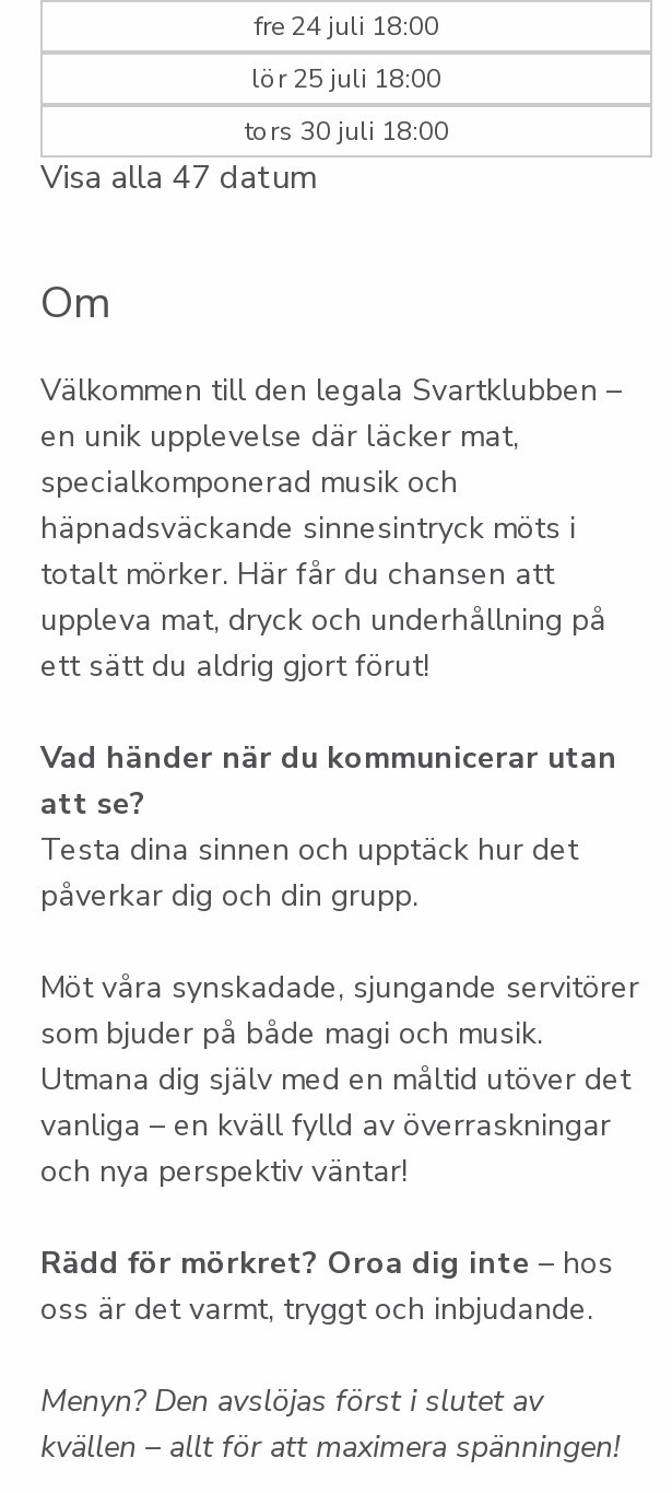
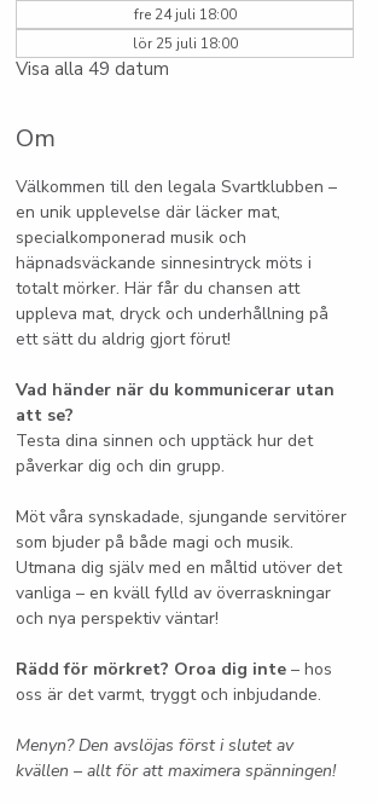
- tors 30 juli 18:00
- Visa alla 47 datum
+ Visa alla 49 datum
